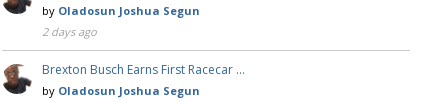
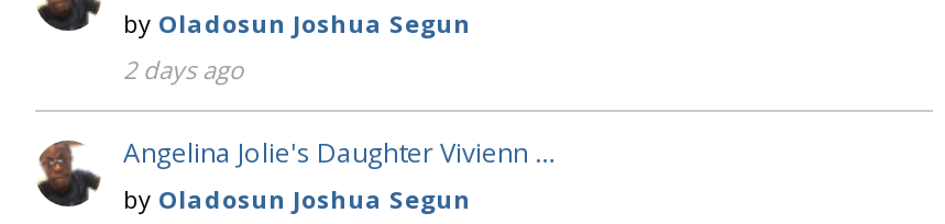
- Brexton Busch Earns First Racecar …
+ Angelina Jolie's Daughter Vivienn …
